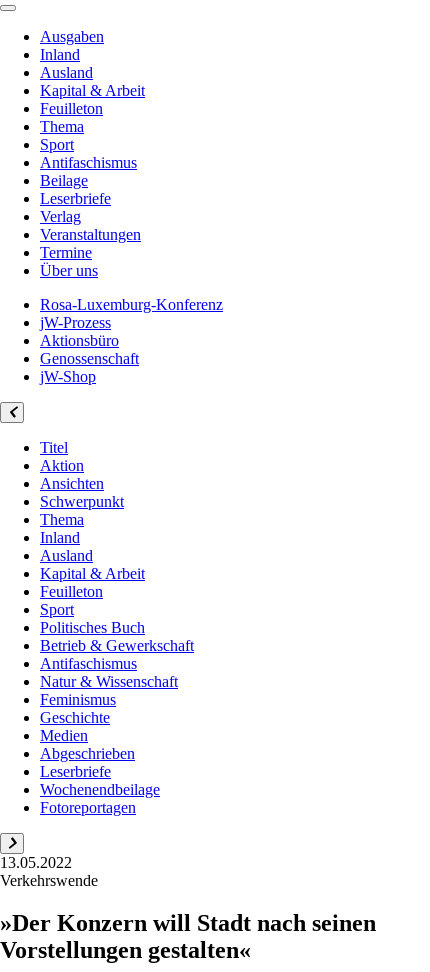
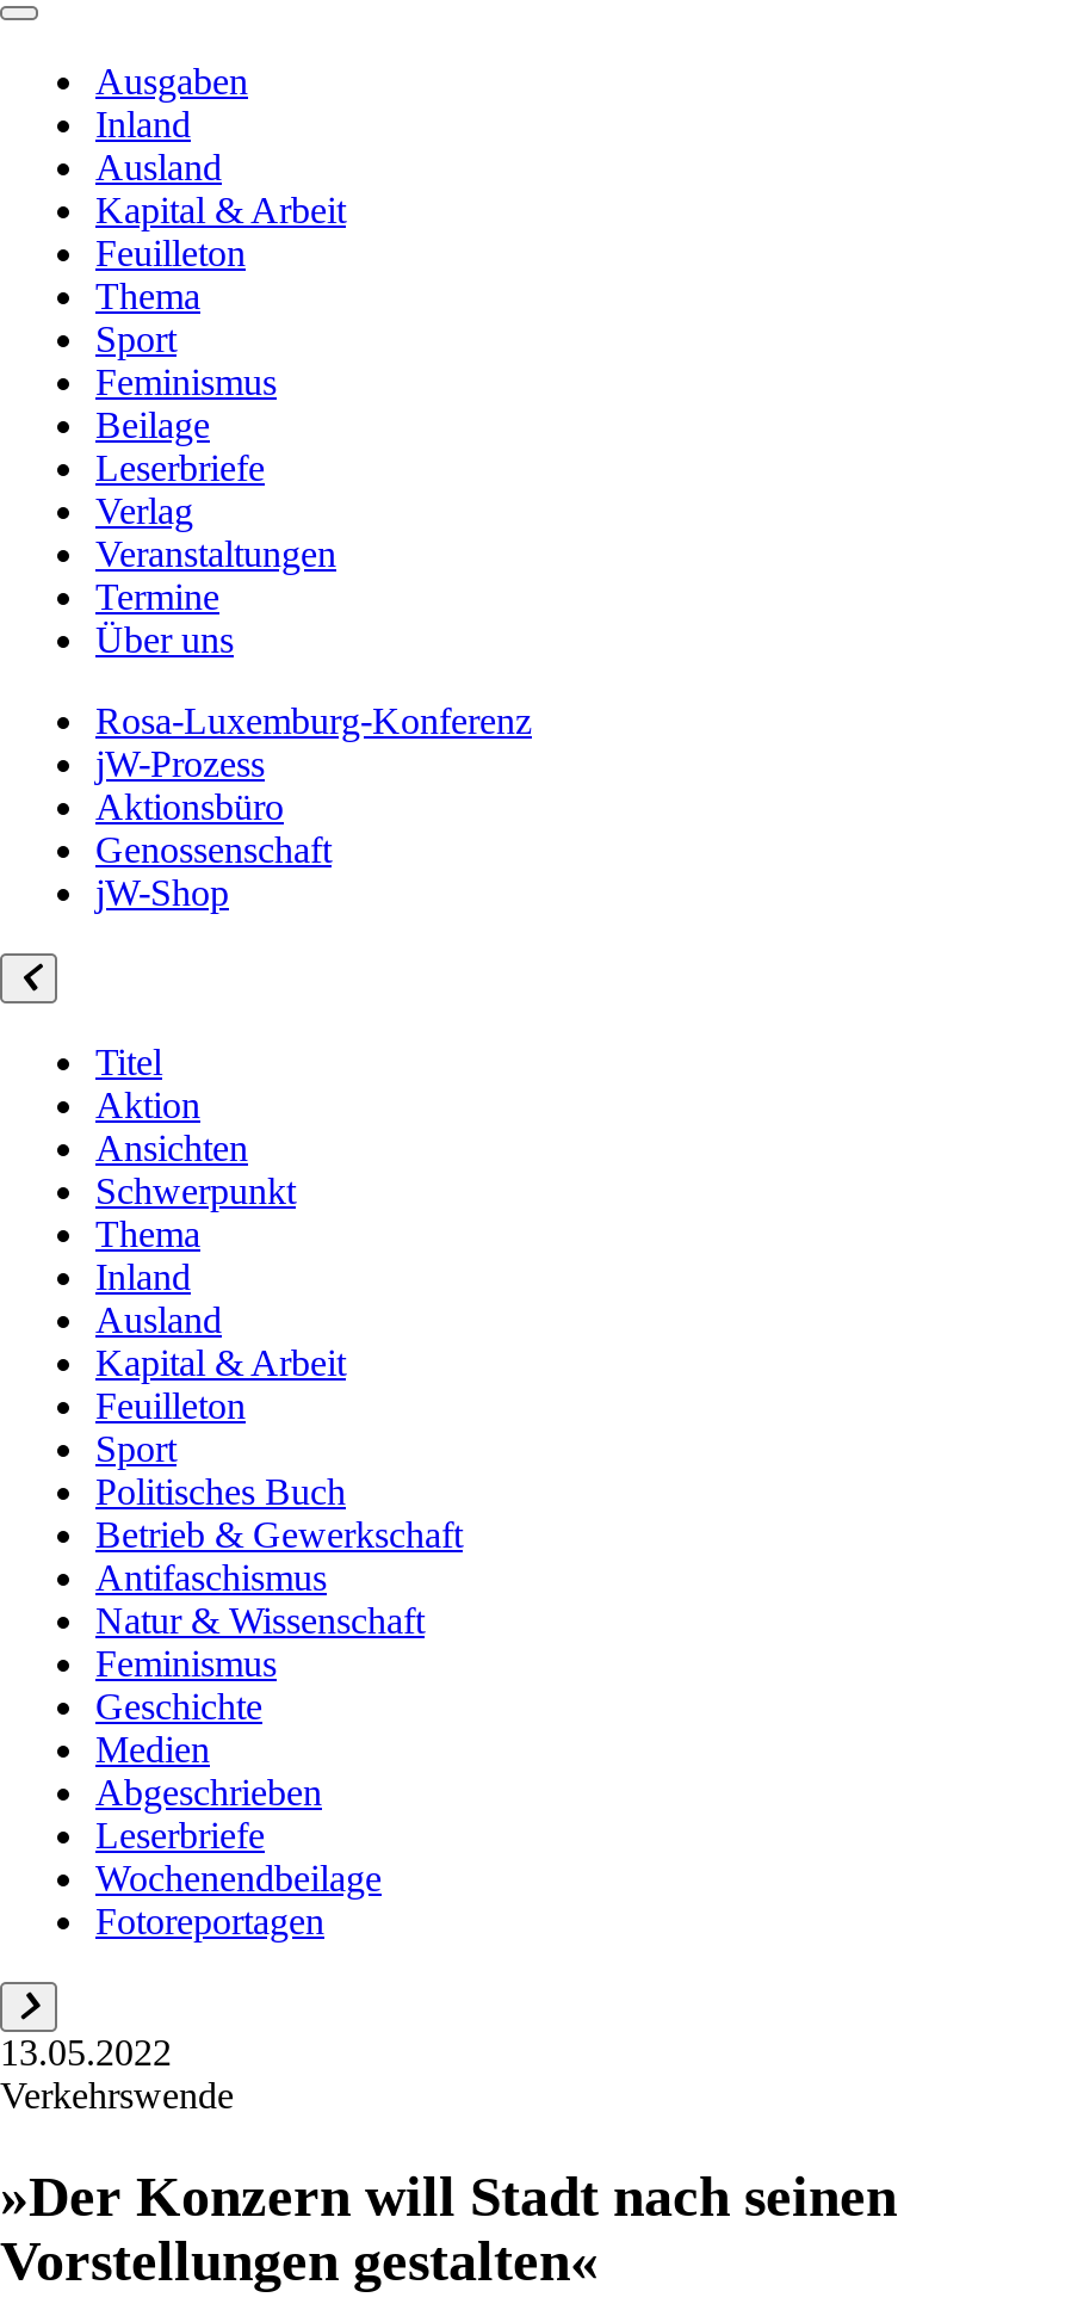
- Antifaschismus
+ Feminismus
